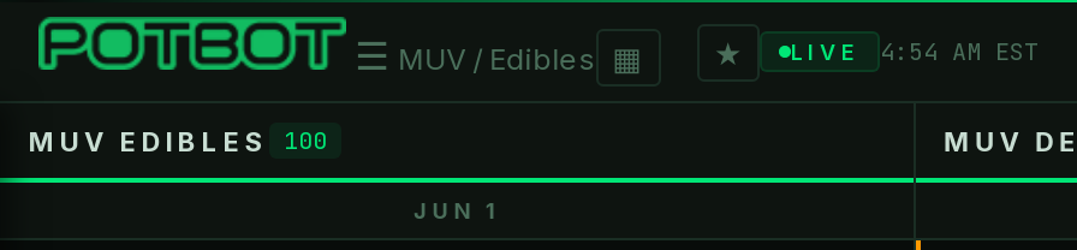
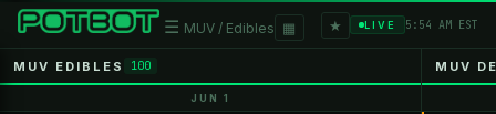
- 4:54 AM EST
+ 5:54 AM EST
